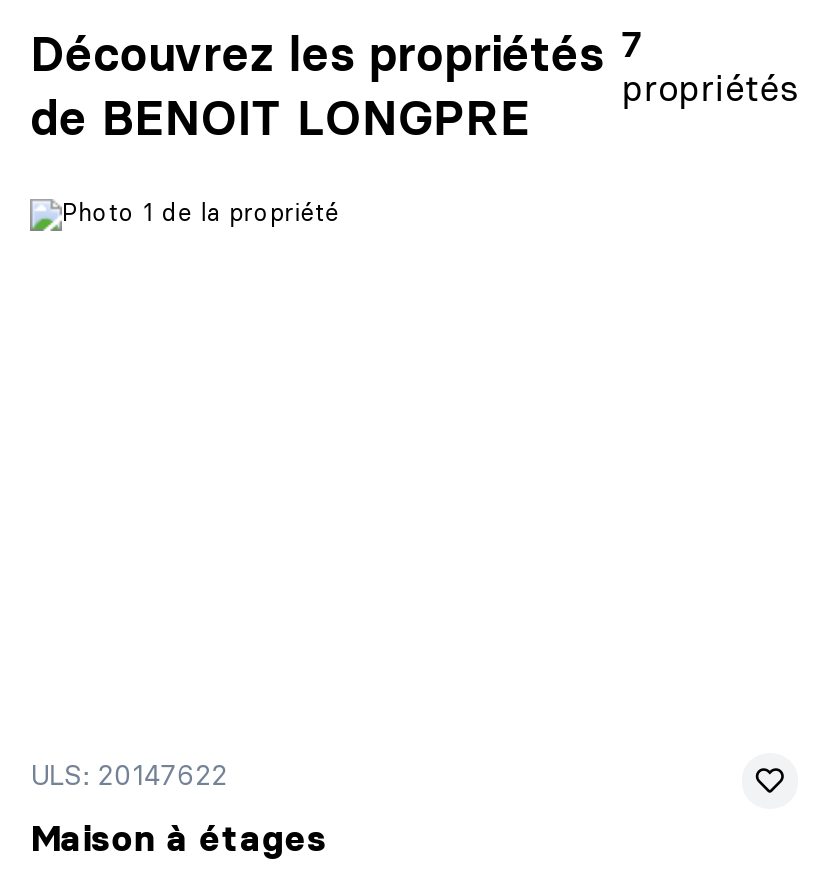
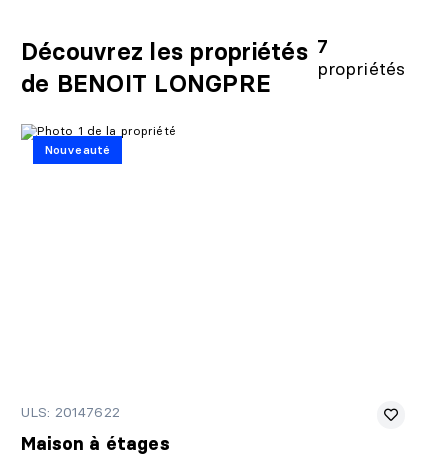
+ Nouveauté
